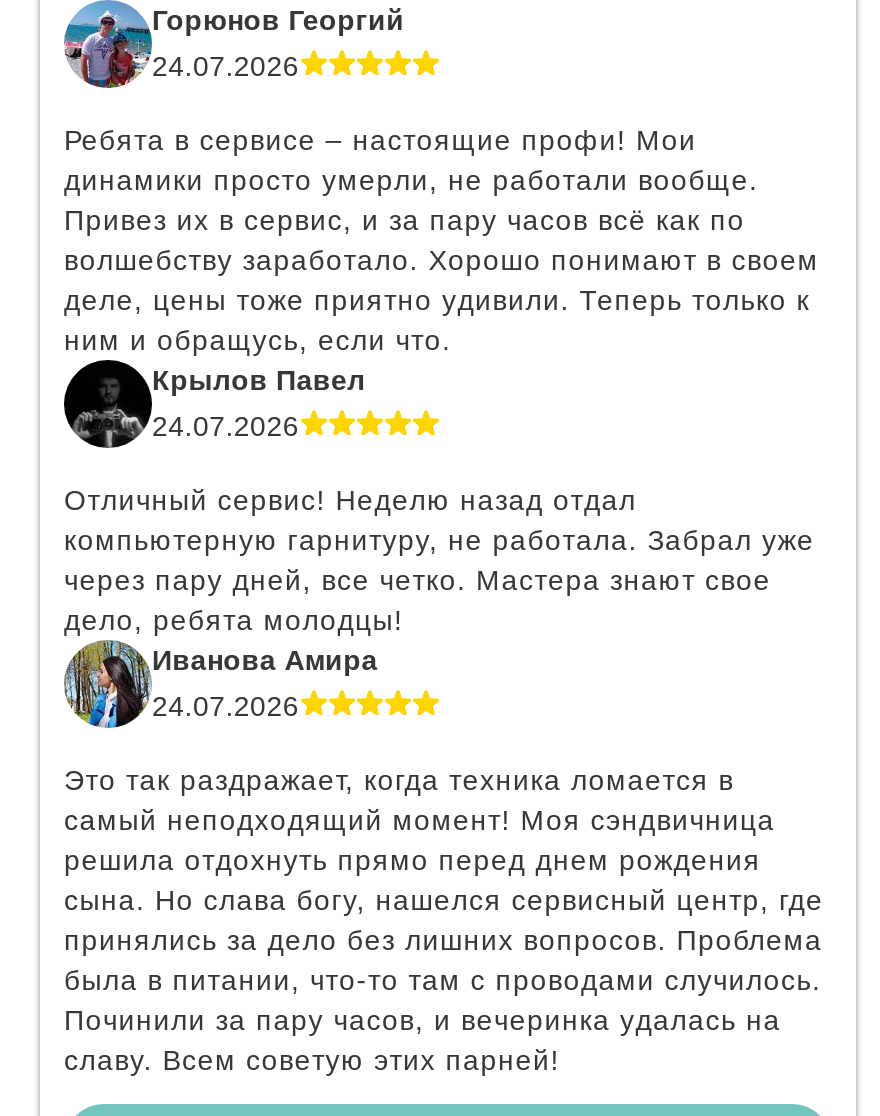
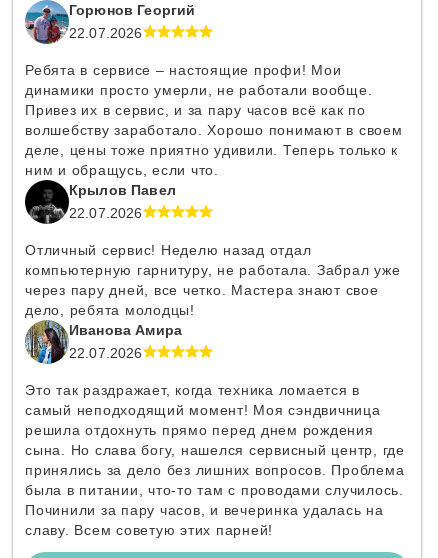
- 24.07.2026
+ 22.07.2026

- 24.07.2026
+ 22.07.2026

- 24.07.2026
+ 22.07.2026
